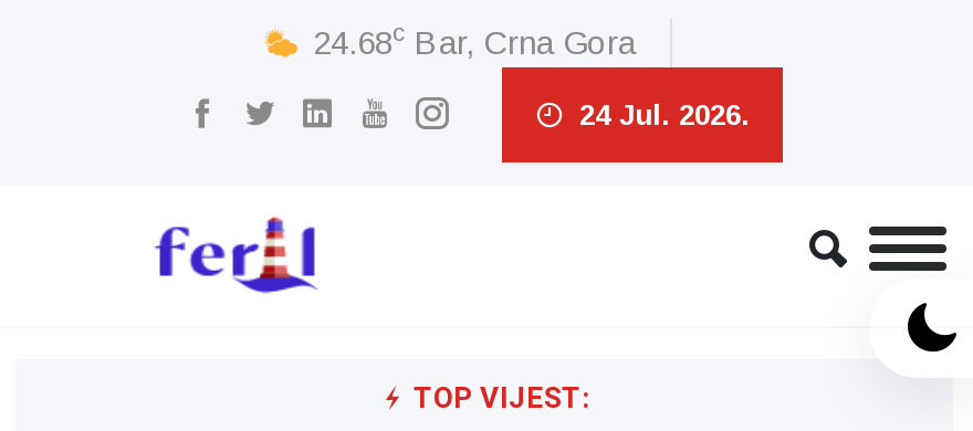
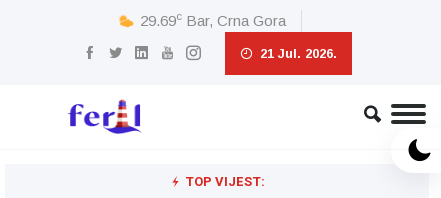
- 24.68c Bar, Crna Gora
+ 29.69c Bar, Crna Gora

- 24 Jul. 2026.
+ 21 Jul. 2026.
